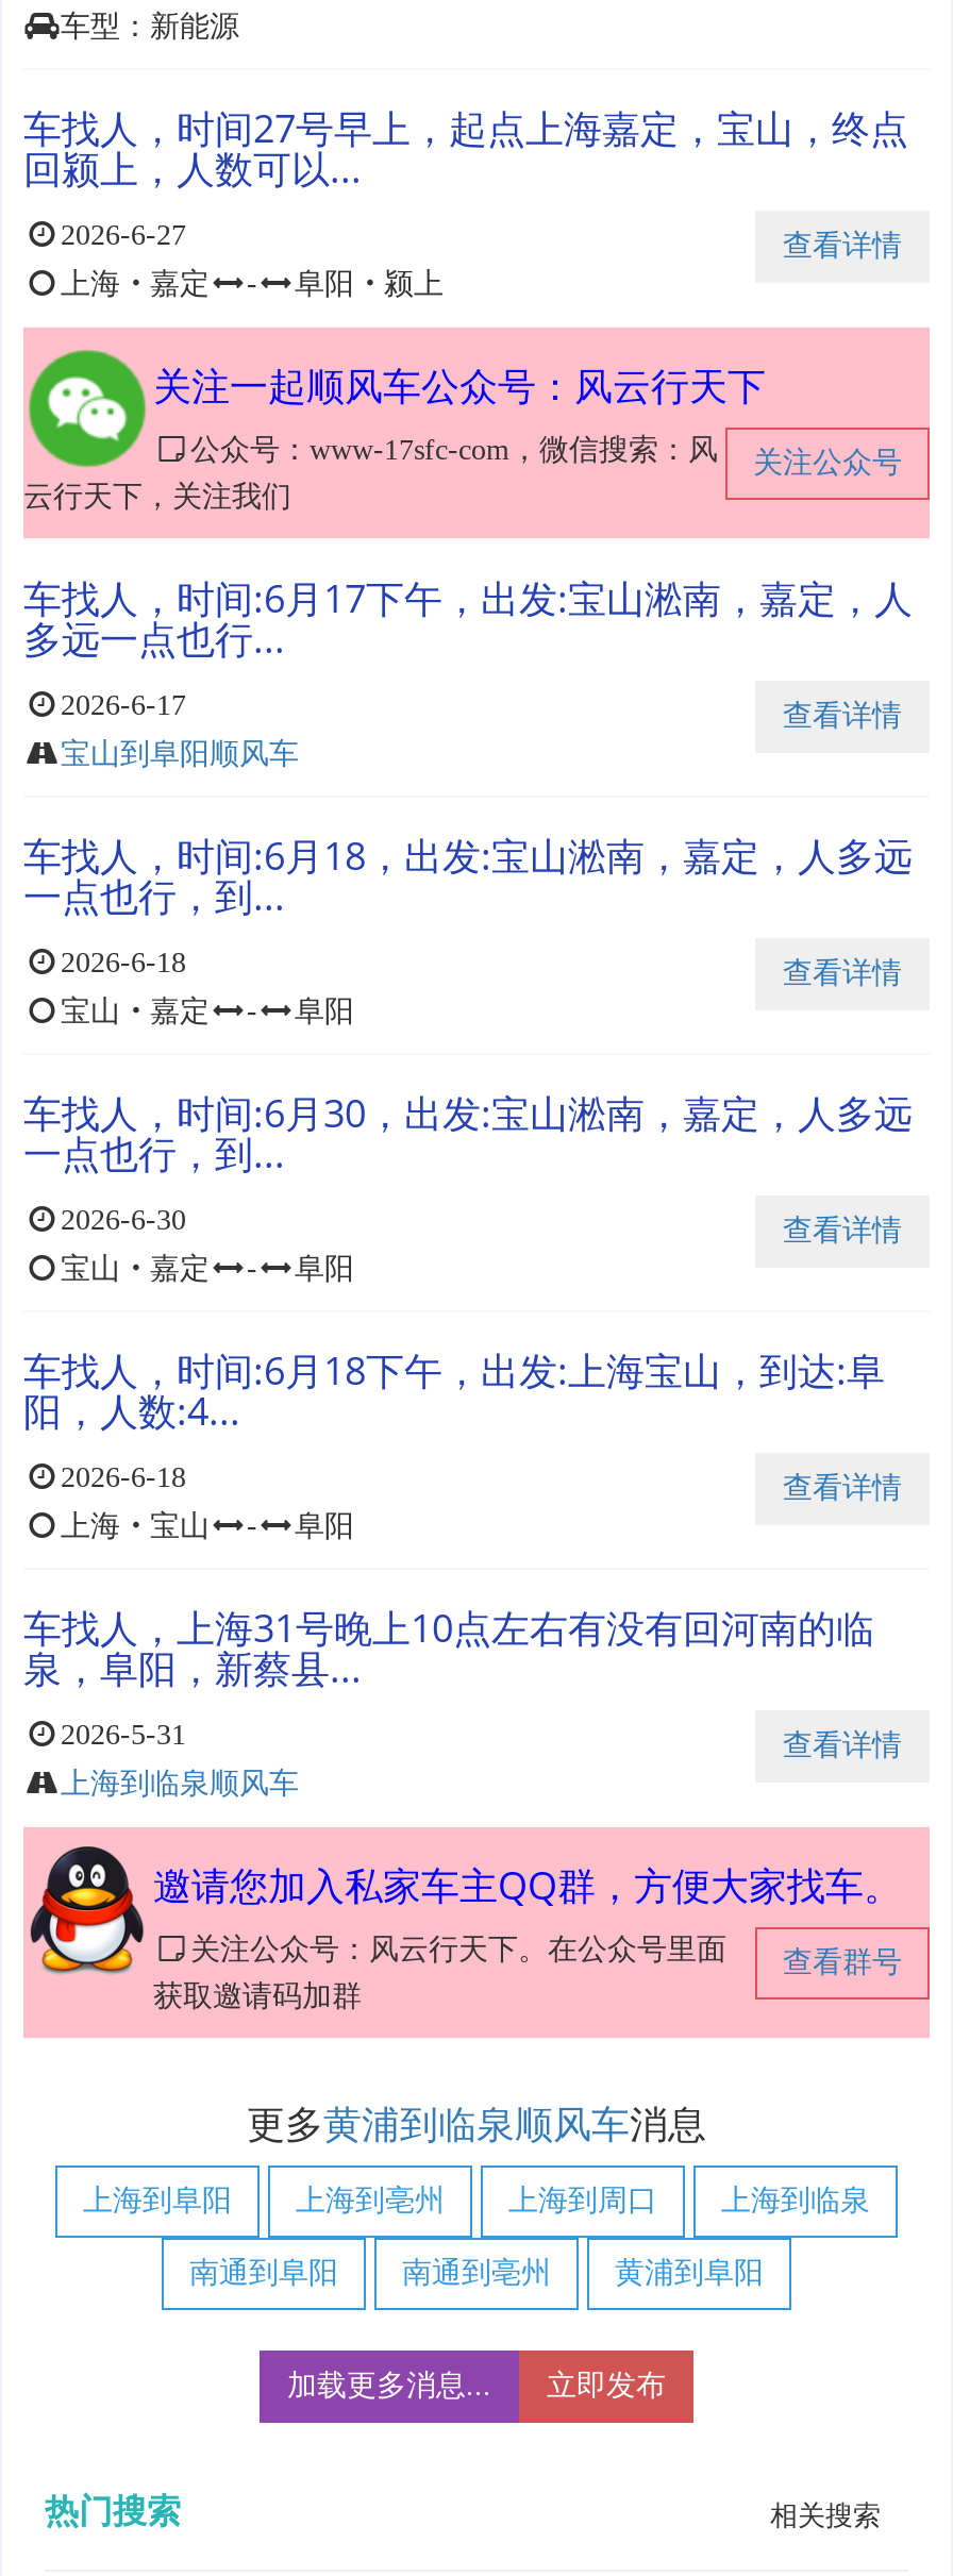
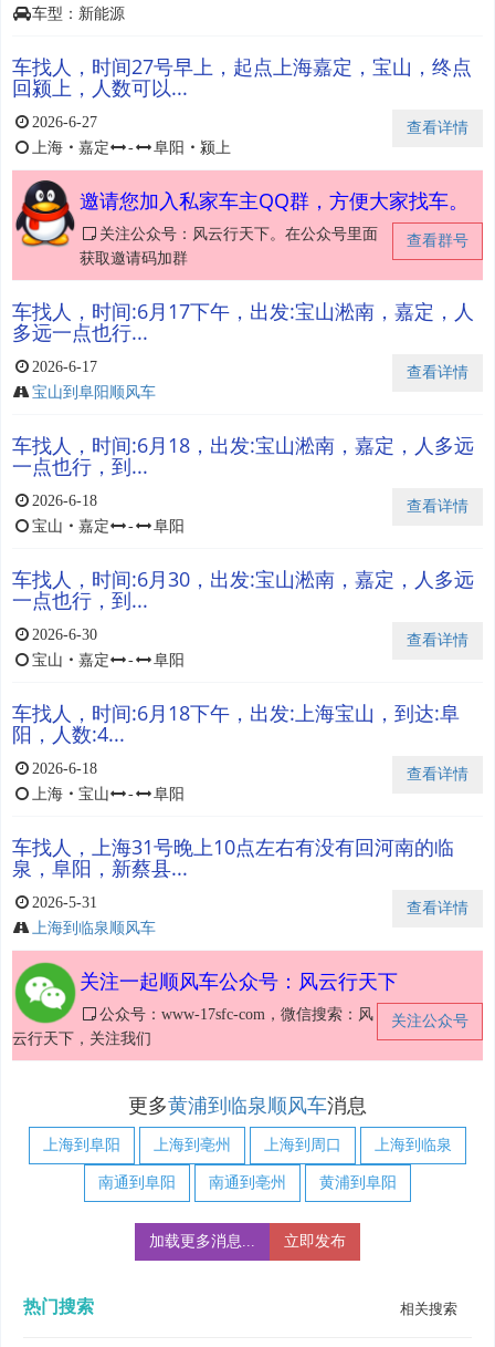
moved down: [image] | 关注一起顺风车公众号：风云行天下

moved down: 关注公众号 | 公众号：www-17sfc-com，微信搜索：风

moved down: 云行天下，关注我们

moved up: [image] | 邀请您加入私家车主QQ群，方便大家找车。

moved up: 查看群号 | 关注公众号：风云行天下。在公众号里面

moved up: 获取邀请码加群
